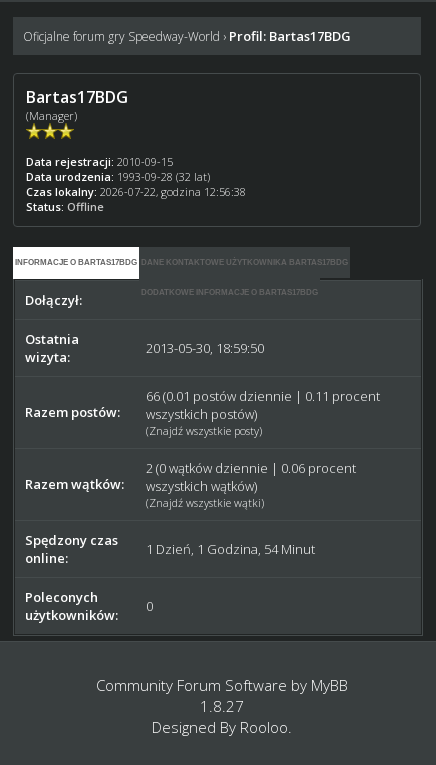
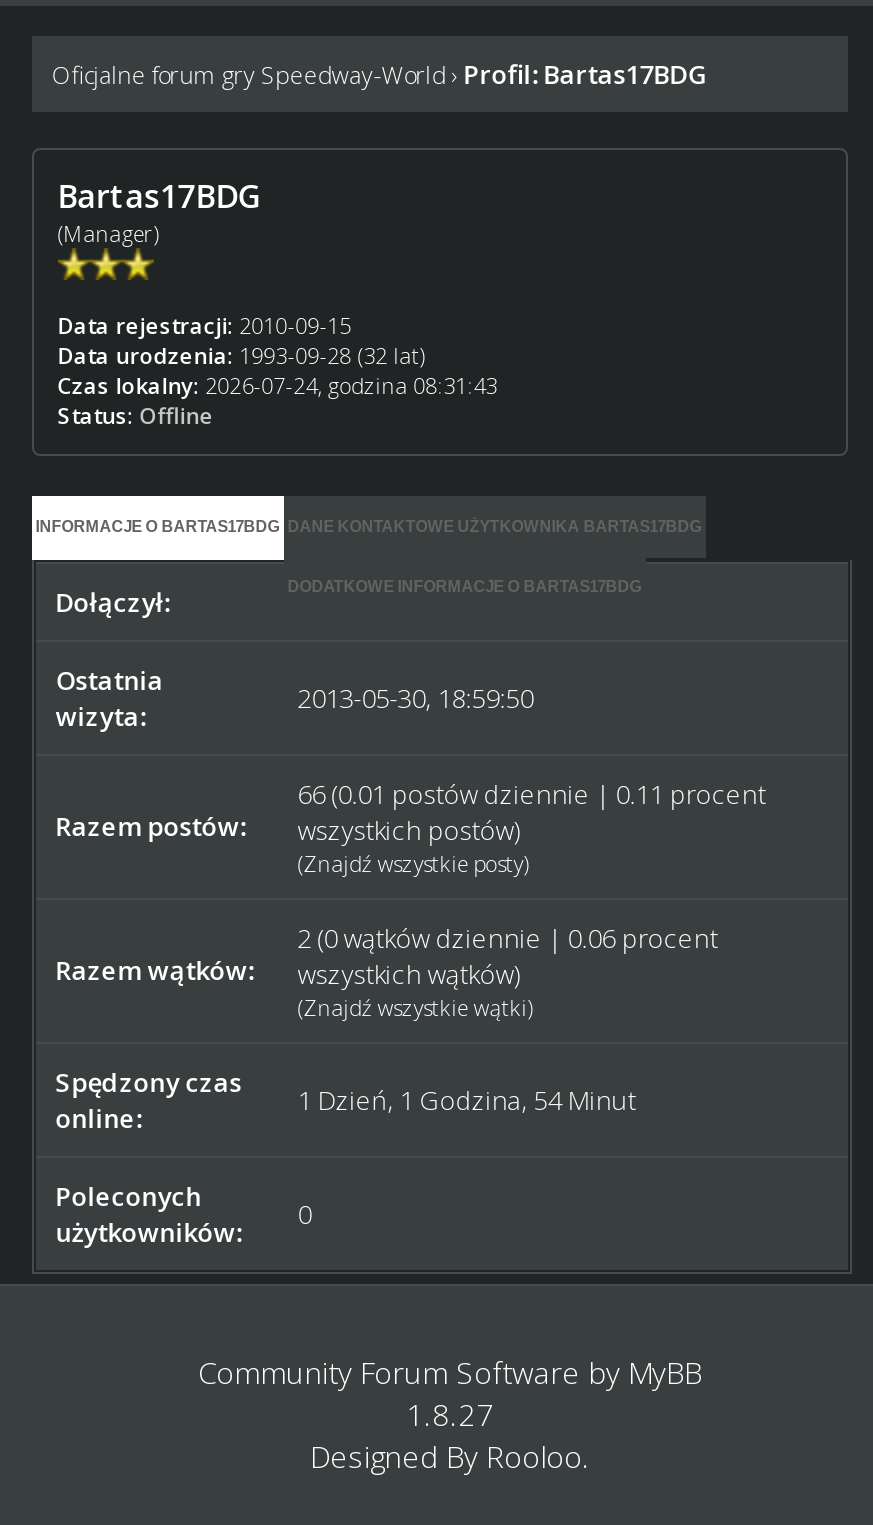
- Czas lokalny: 2026-07-22, godzina 12:56:38
+ Czas lokalny: 2026-07-24, godzina 08:31:43
